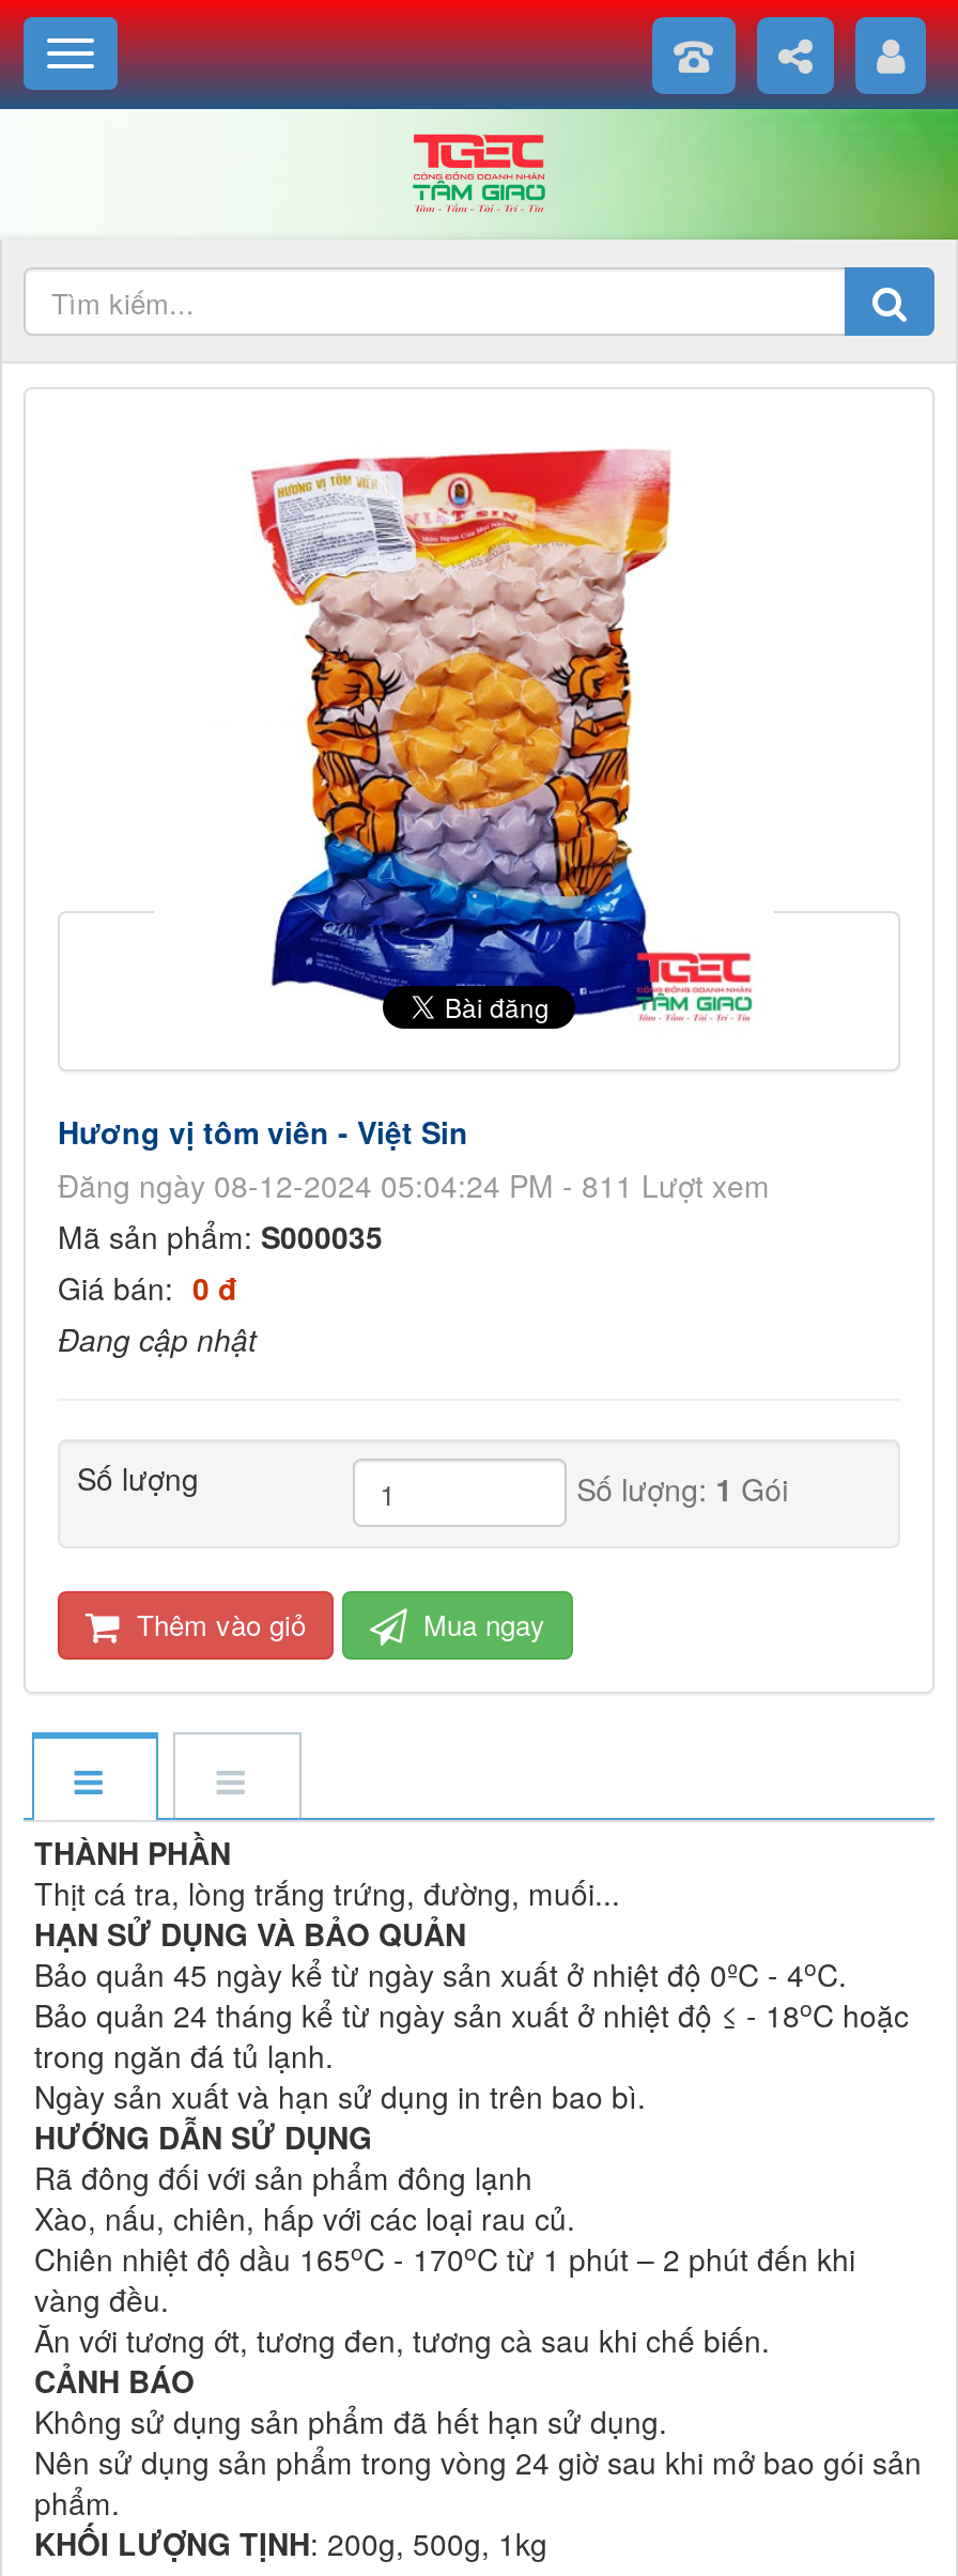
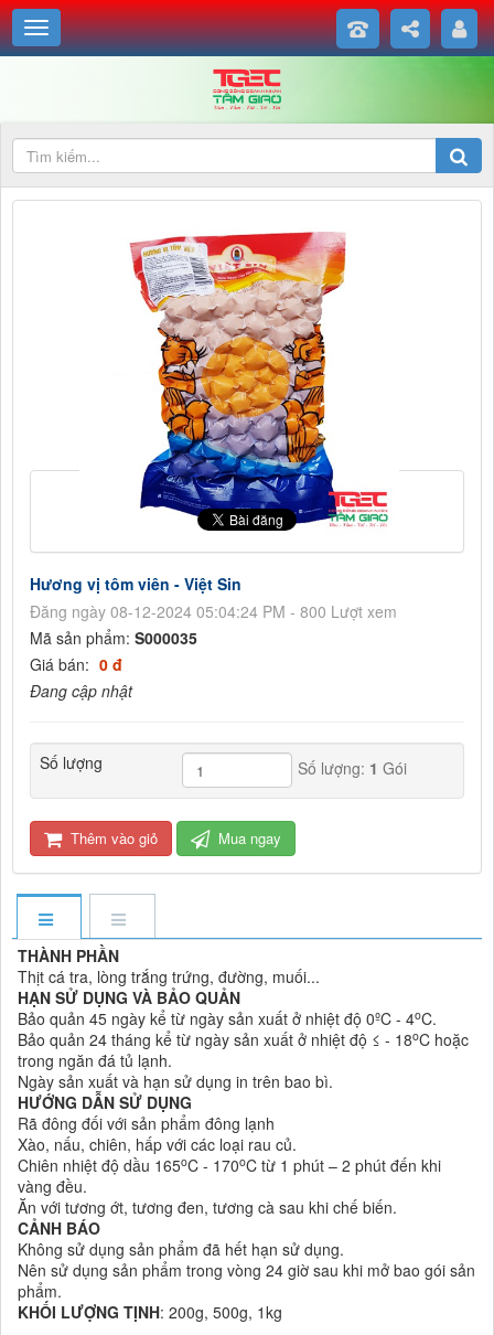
- Đăng ngày 08-12-2024 05:04:24 PM - 811 Lượt xem
+ Đăng ngày 08-12-2024 05:04:24 PM - 800 Lượt xem
